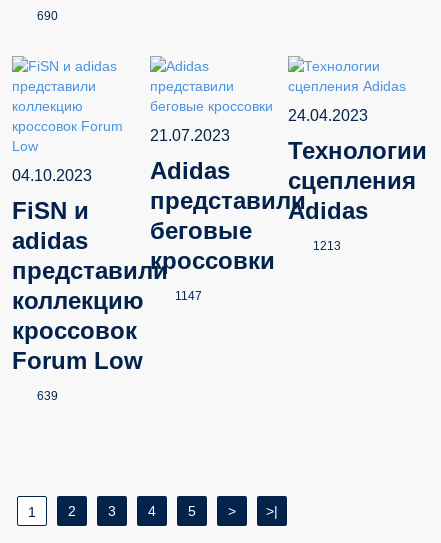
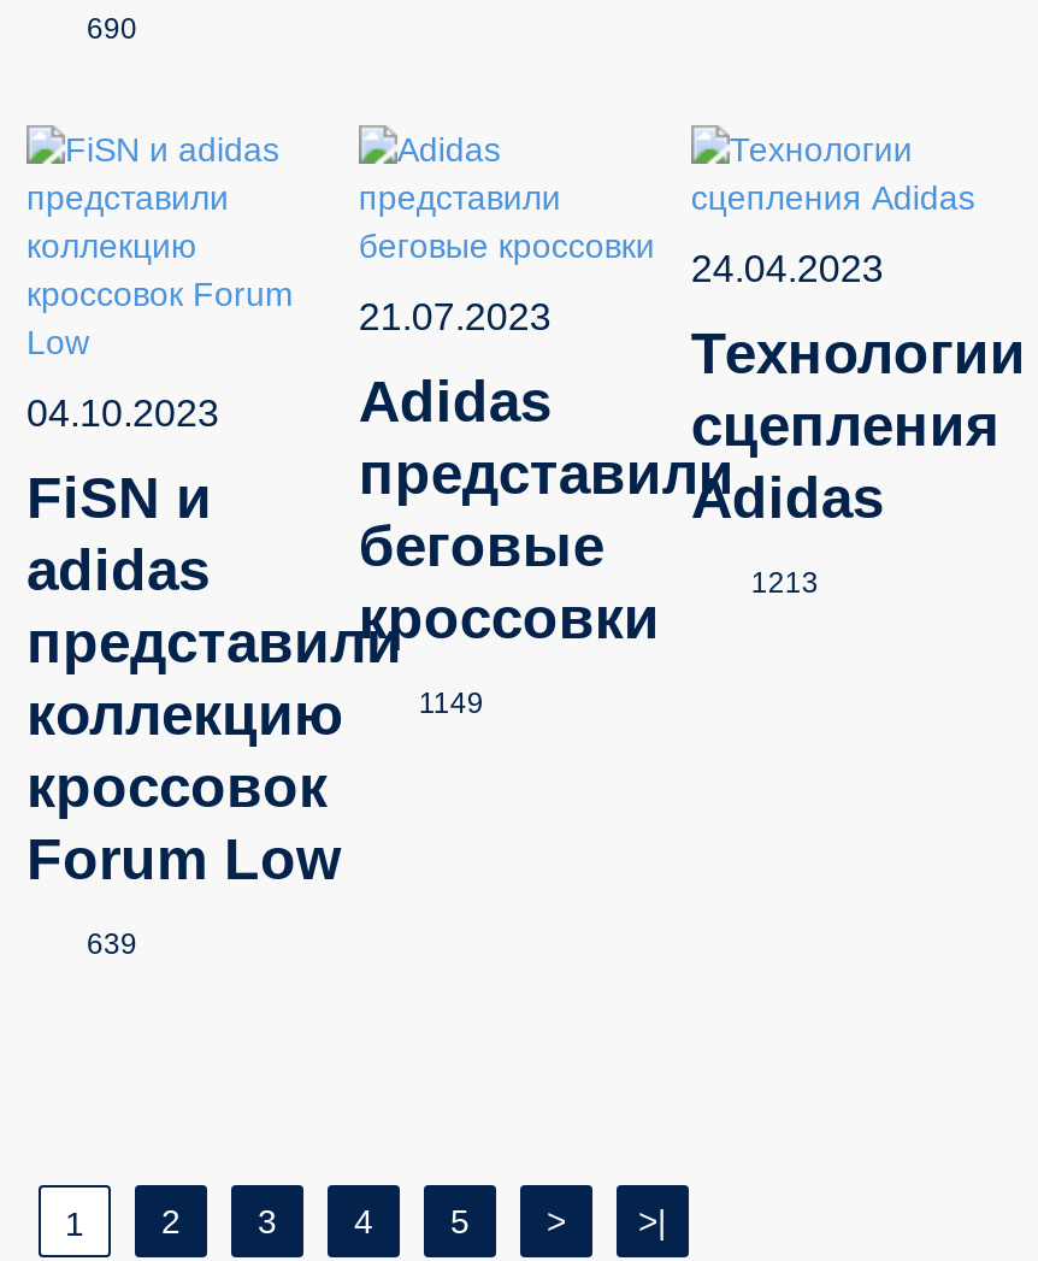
- 1147
+ 1149
